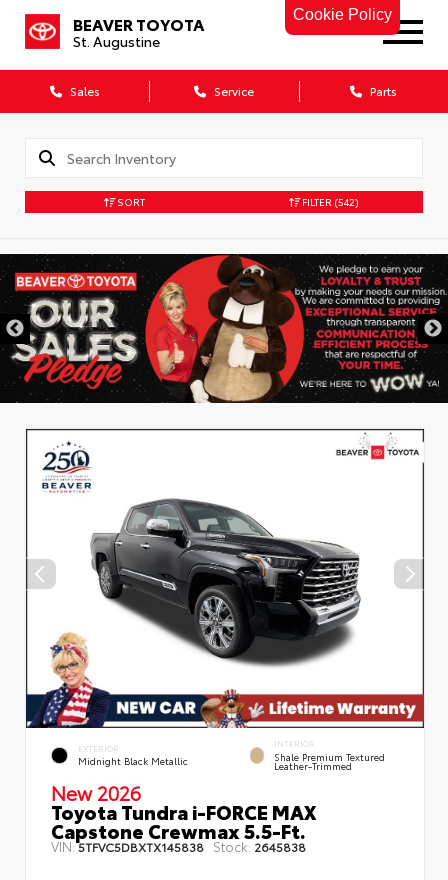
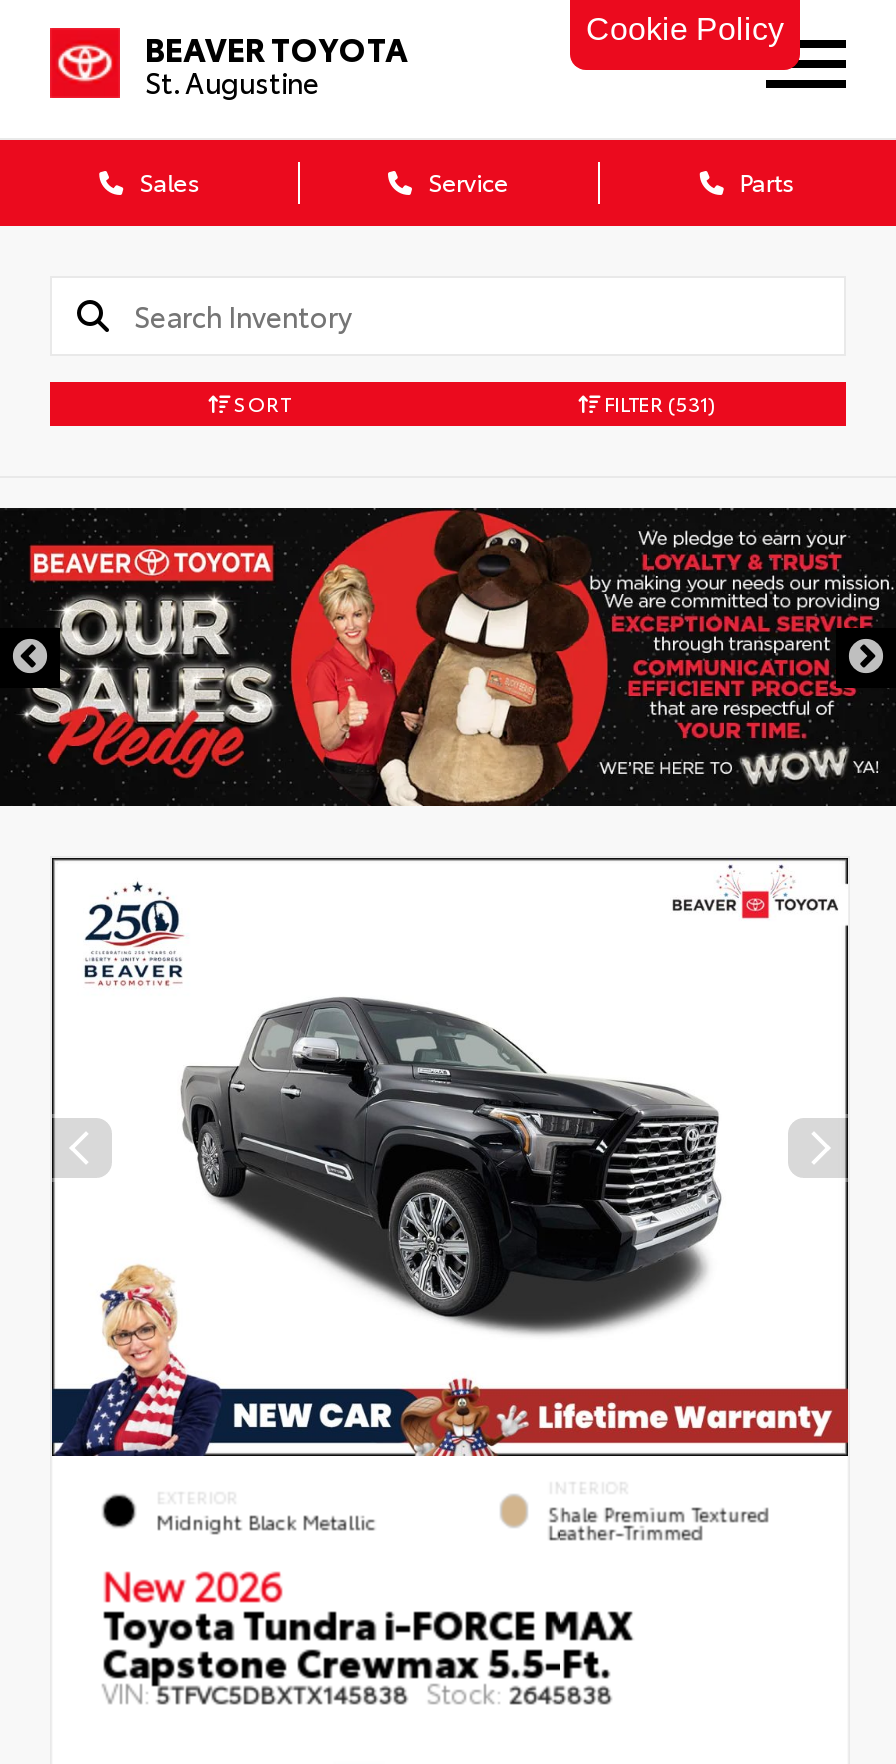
- FILTER (542)
+ FILTER (531)
